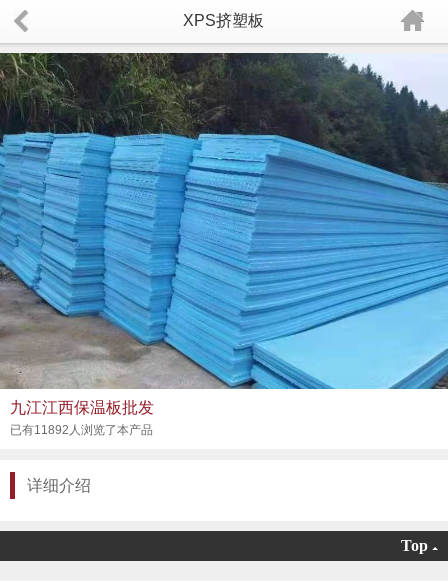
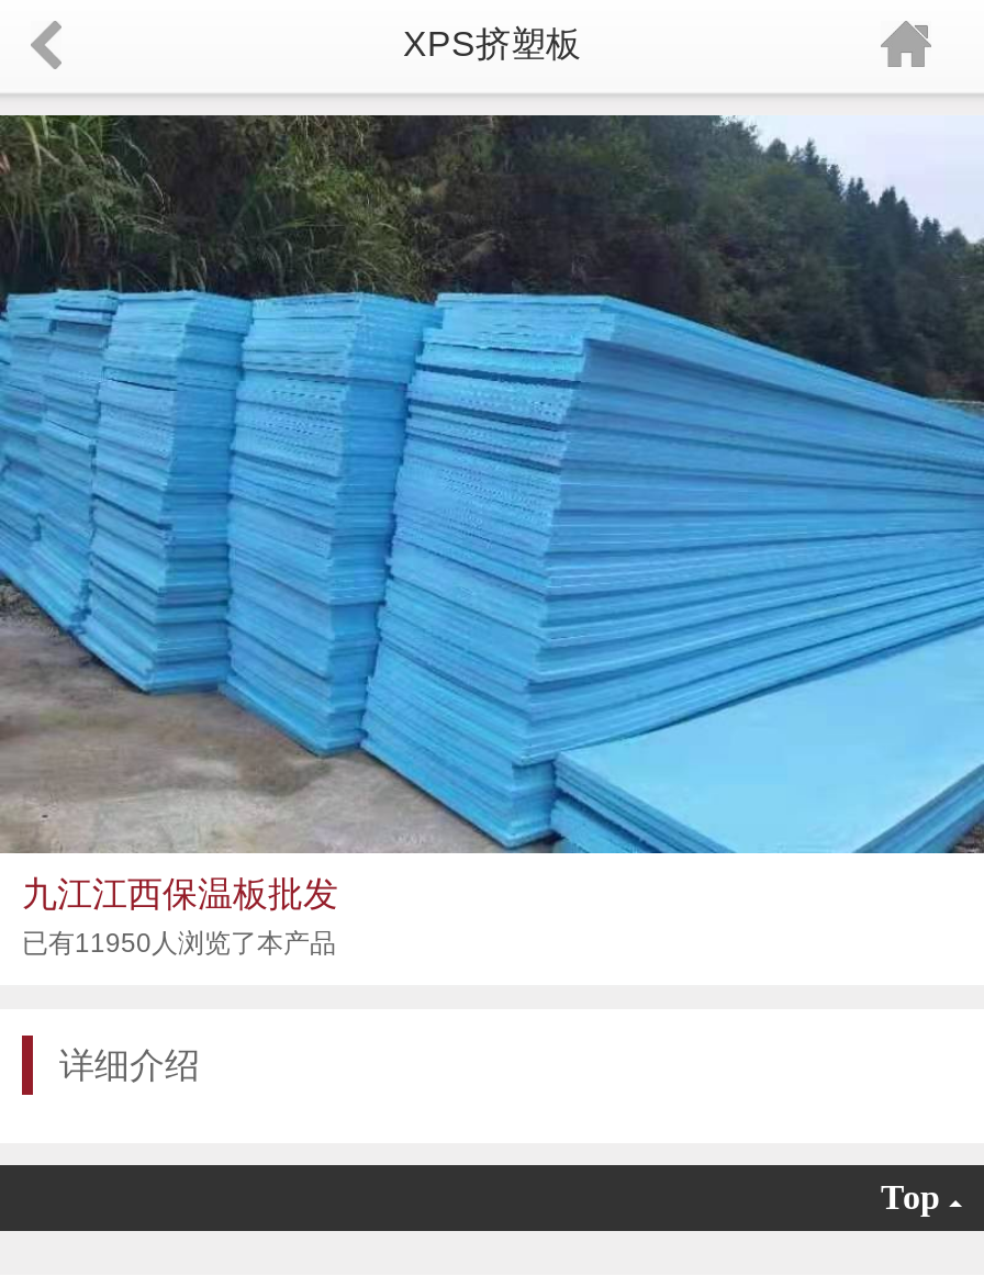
- 已有11892人浏览了本产品
+ 已有11950人浏览了本产品
